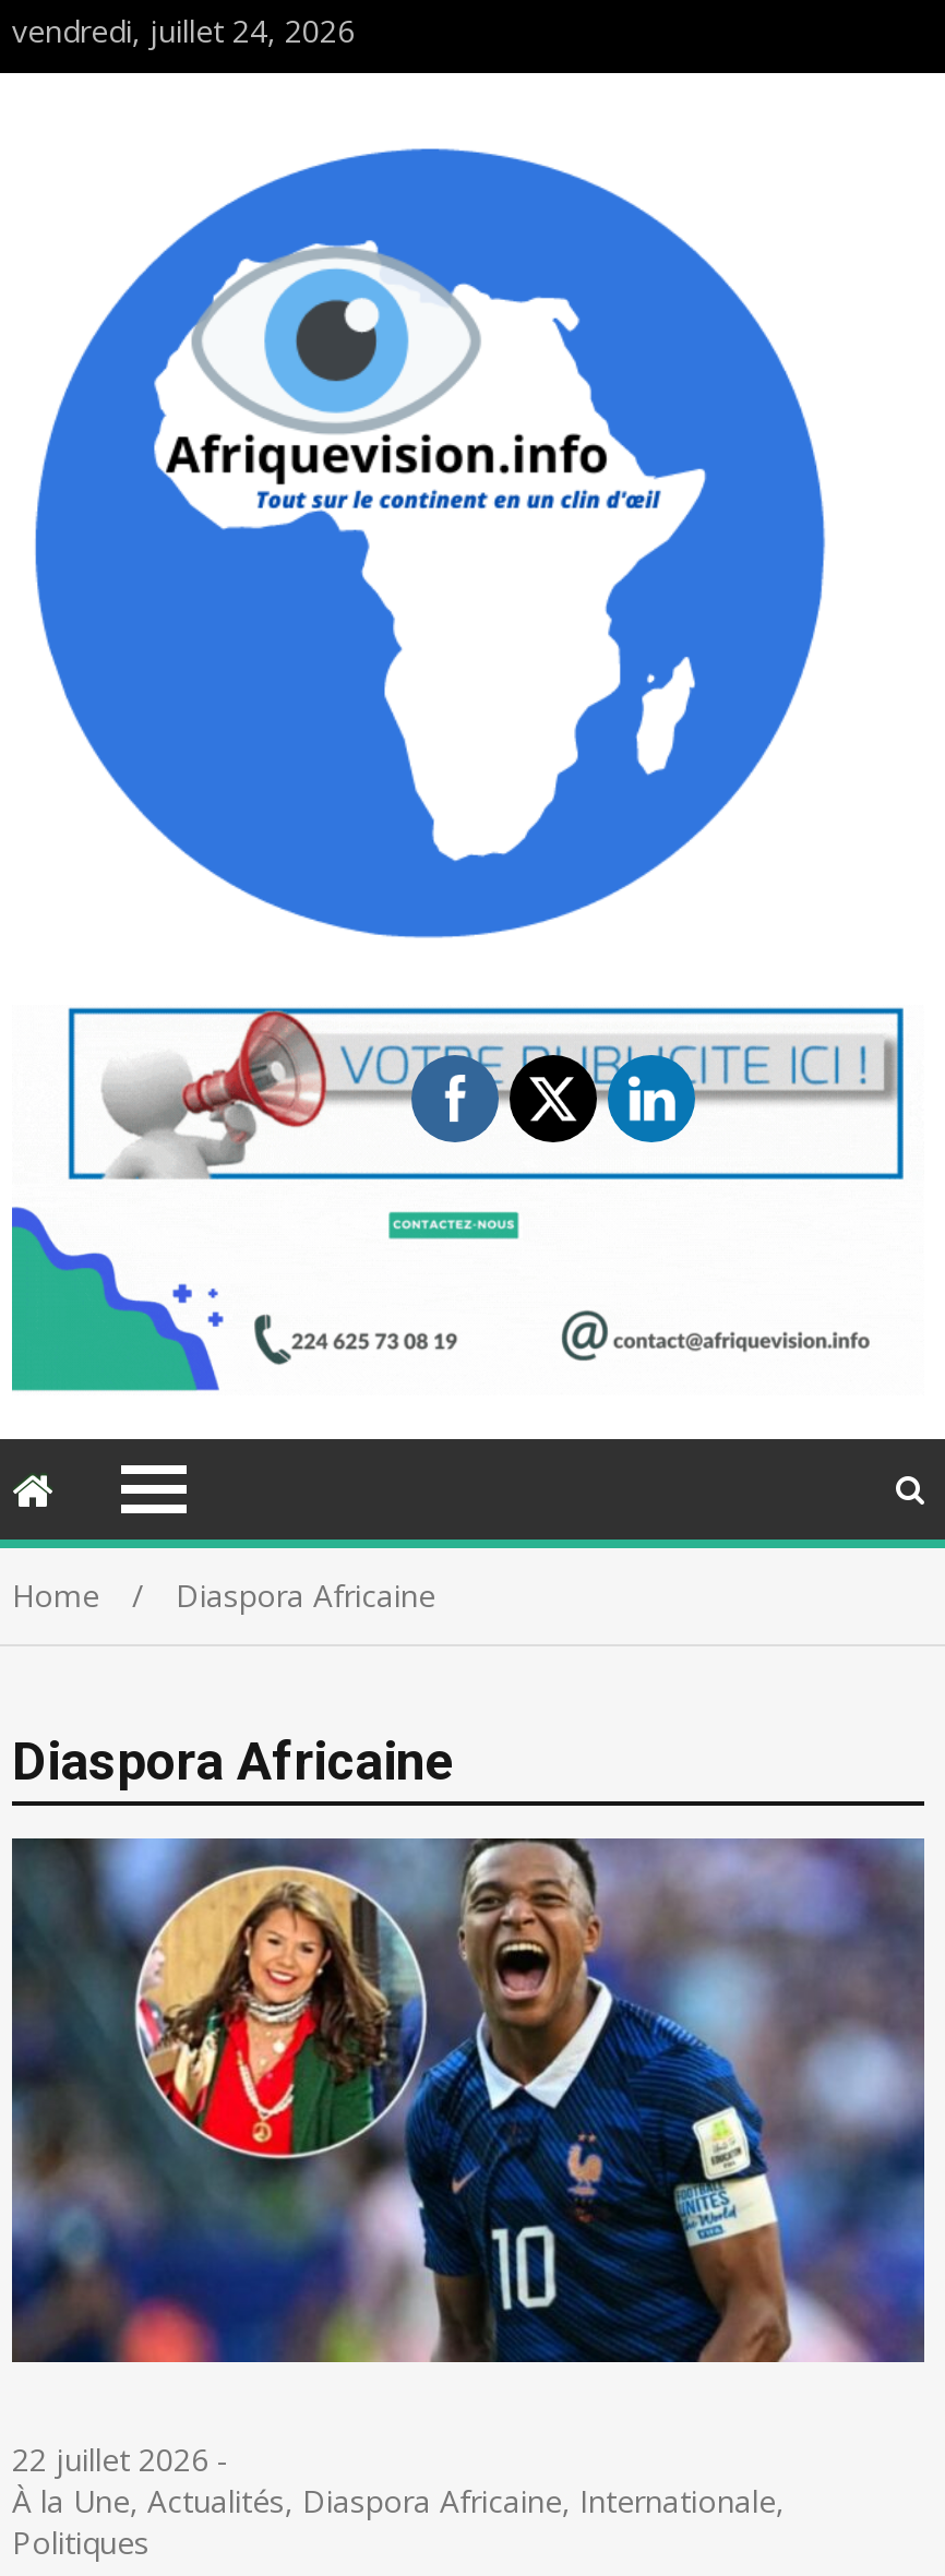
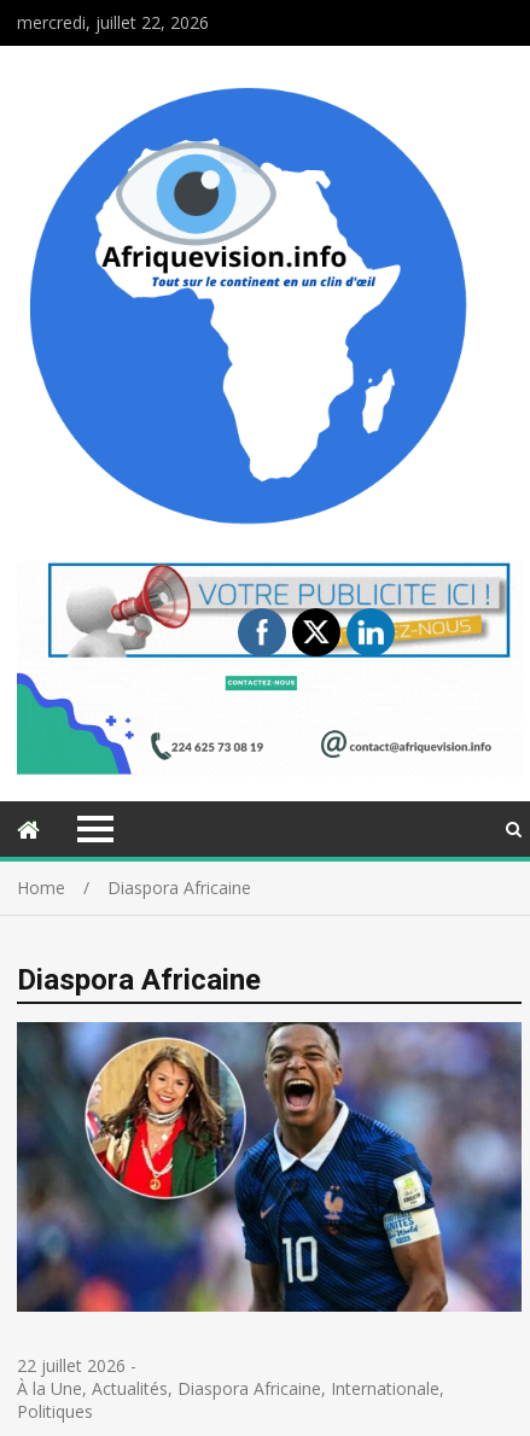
- vendredi, juillet 24, 2026
+ mercredi, juillet 22, 2026

- [image]
+ [image]
